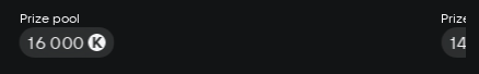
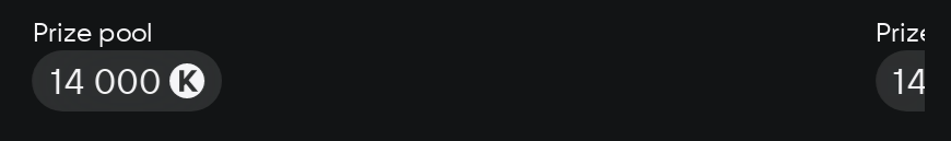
- 16 000
+ 14 000
